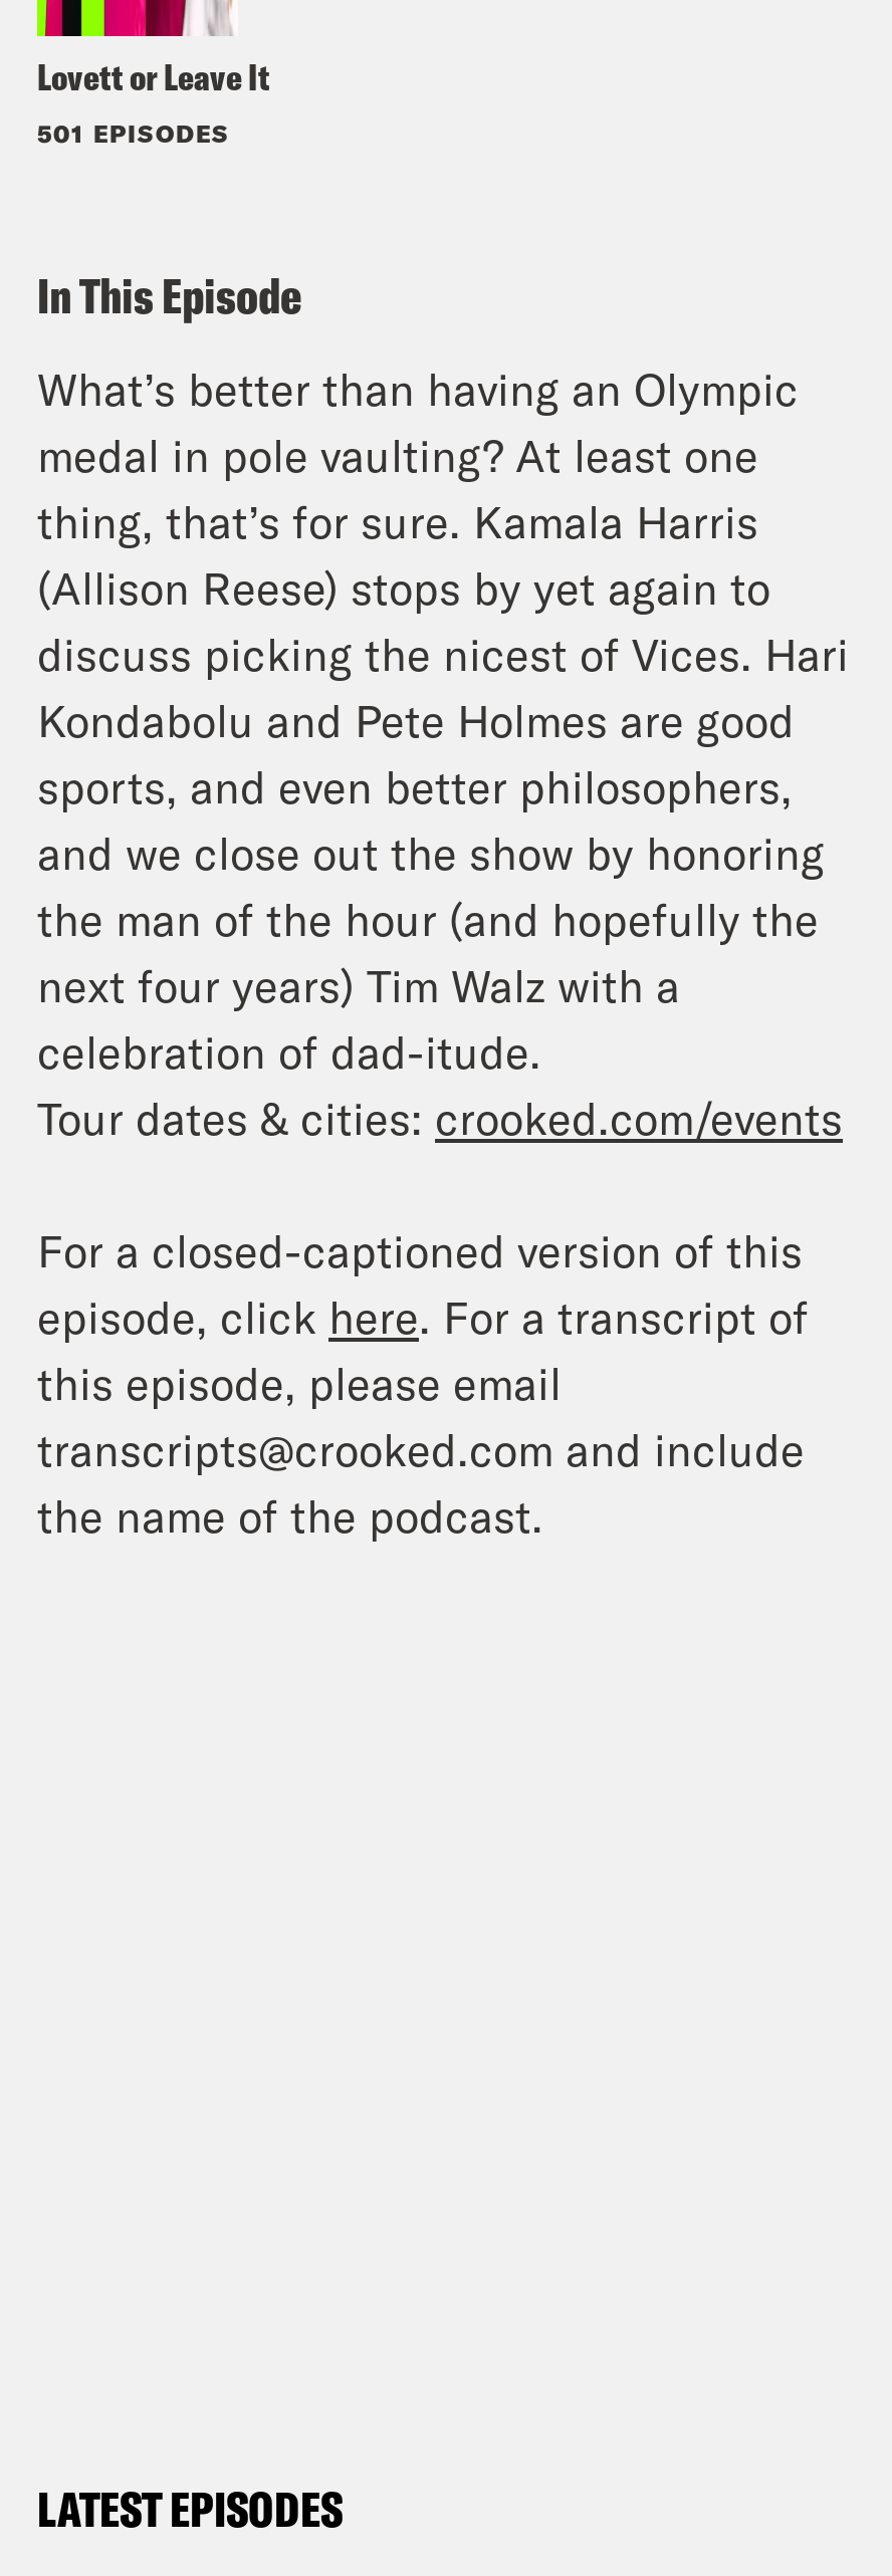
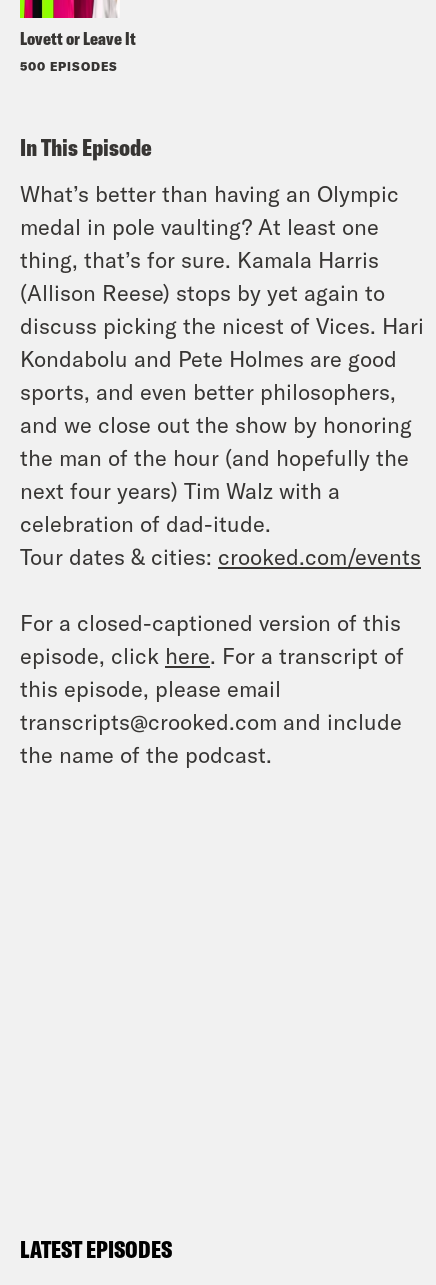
- 501 EPISODES
+ 500 EPISODES
